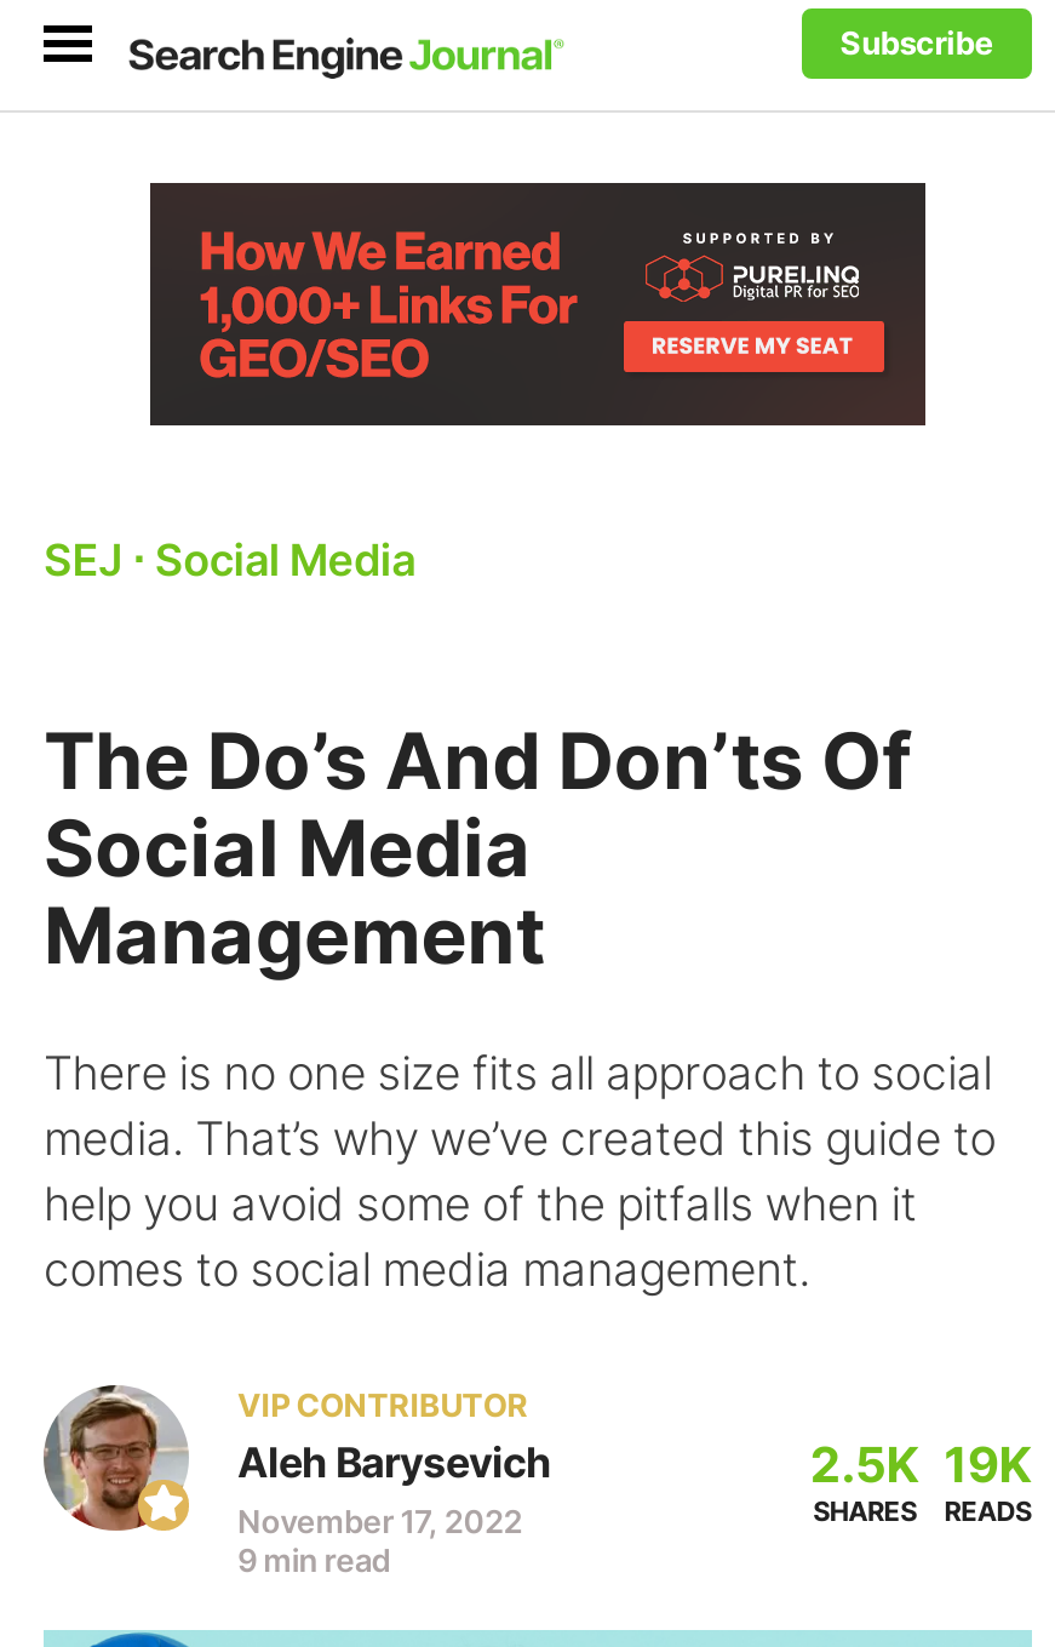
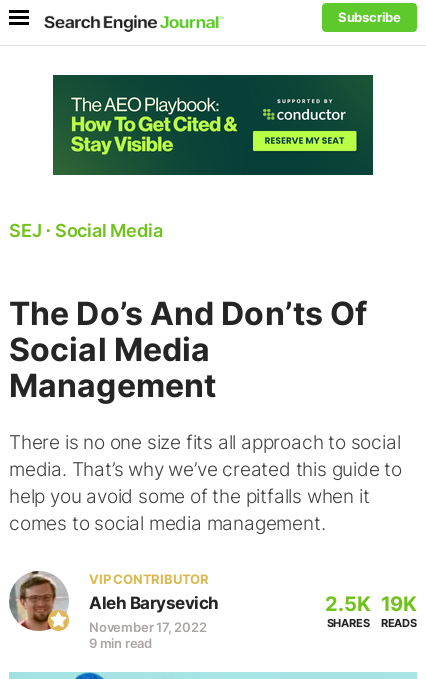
- [image]
+ [image]
